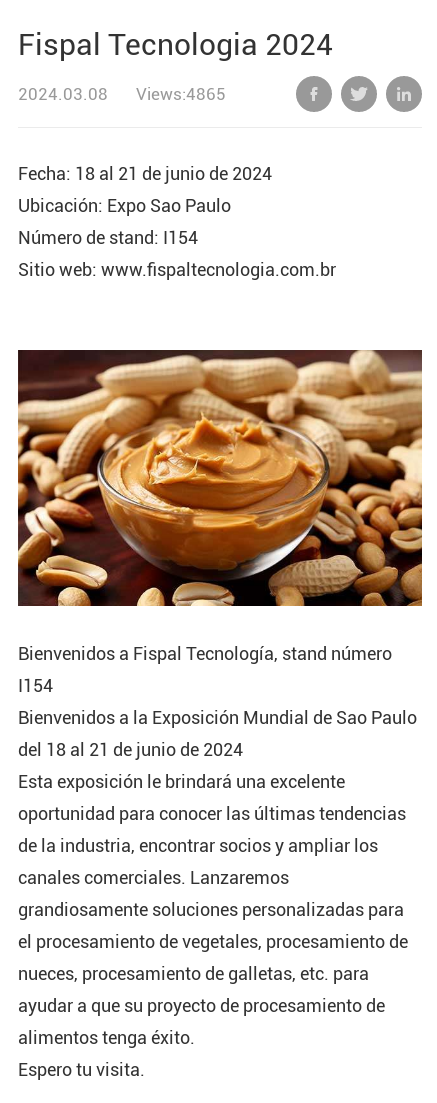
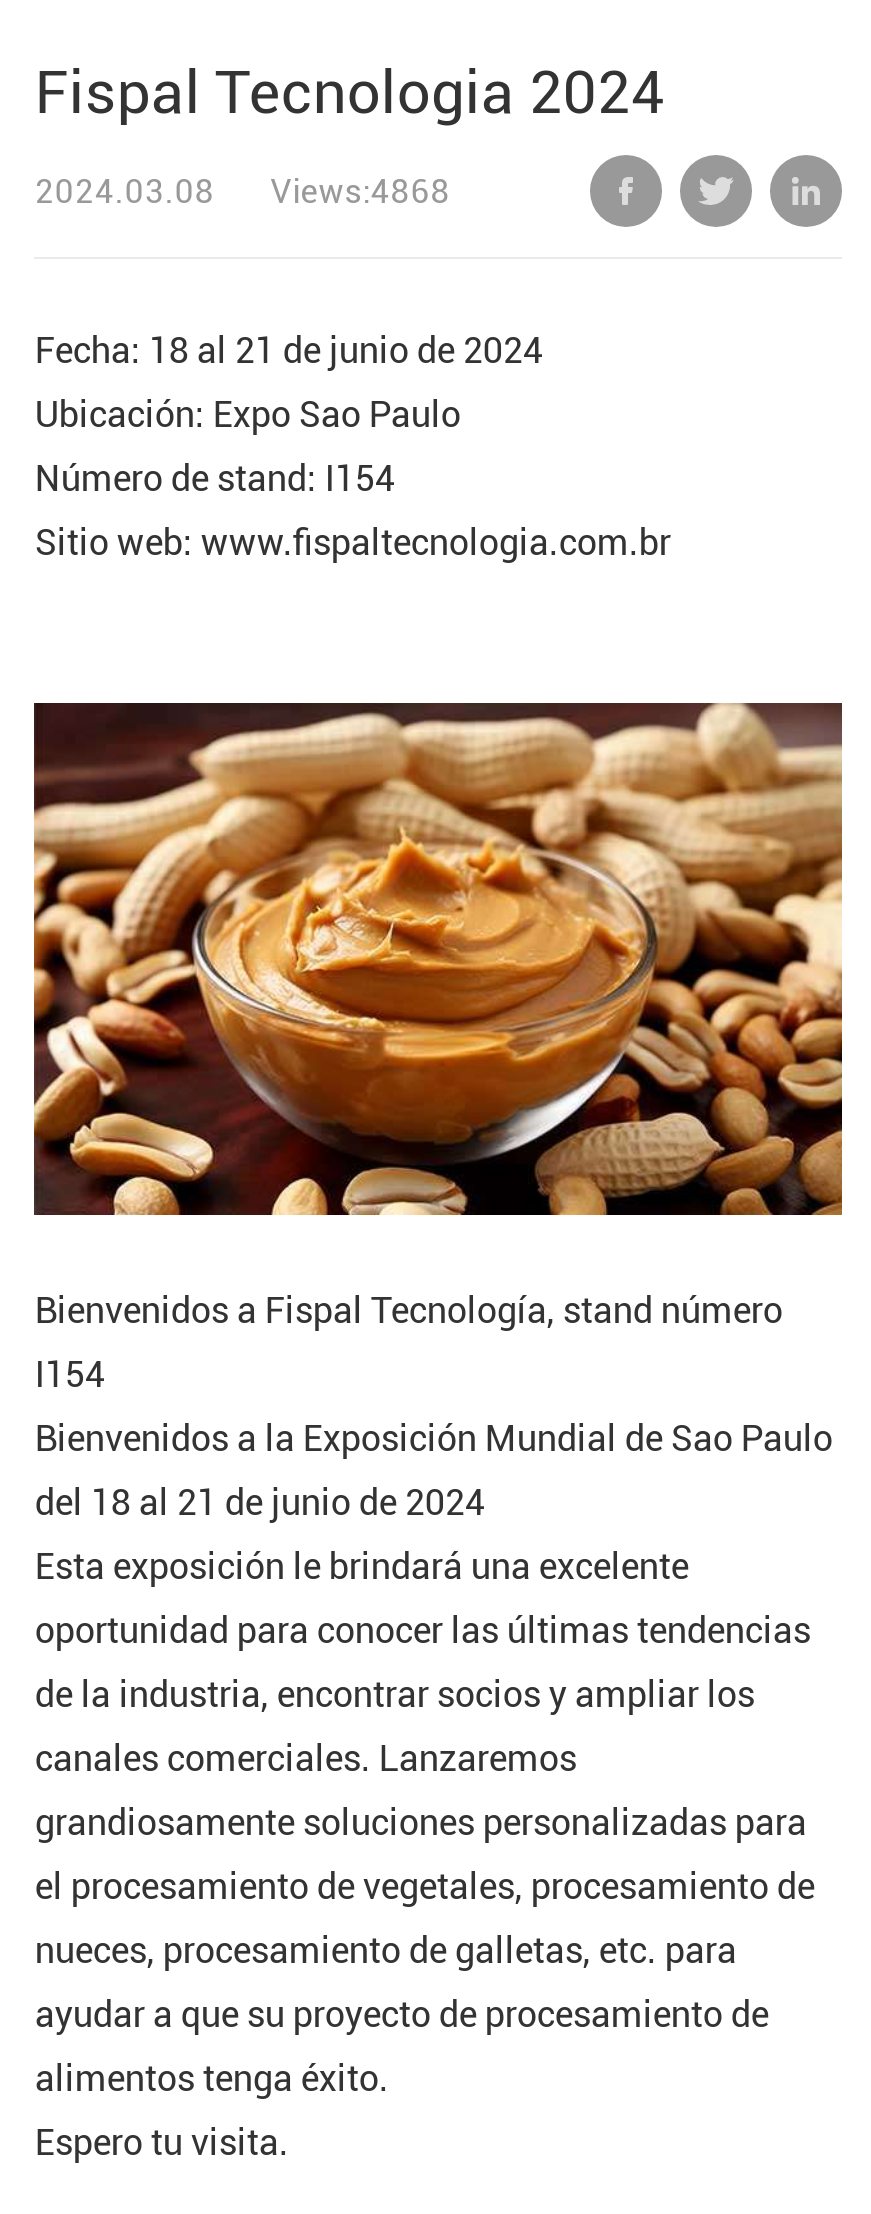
- Views:4865
+ Views:4868
